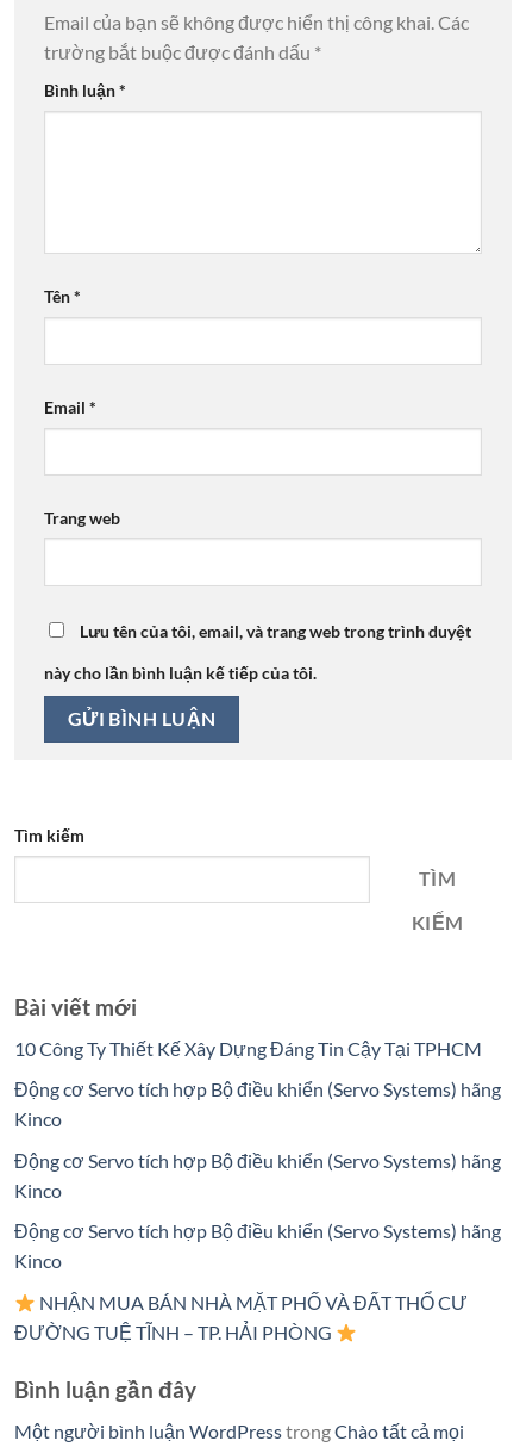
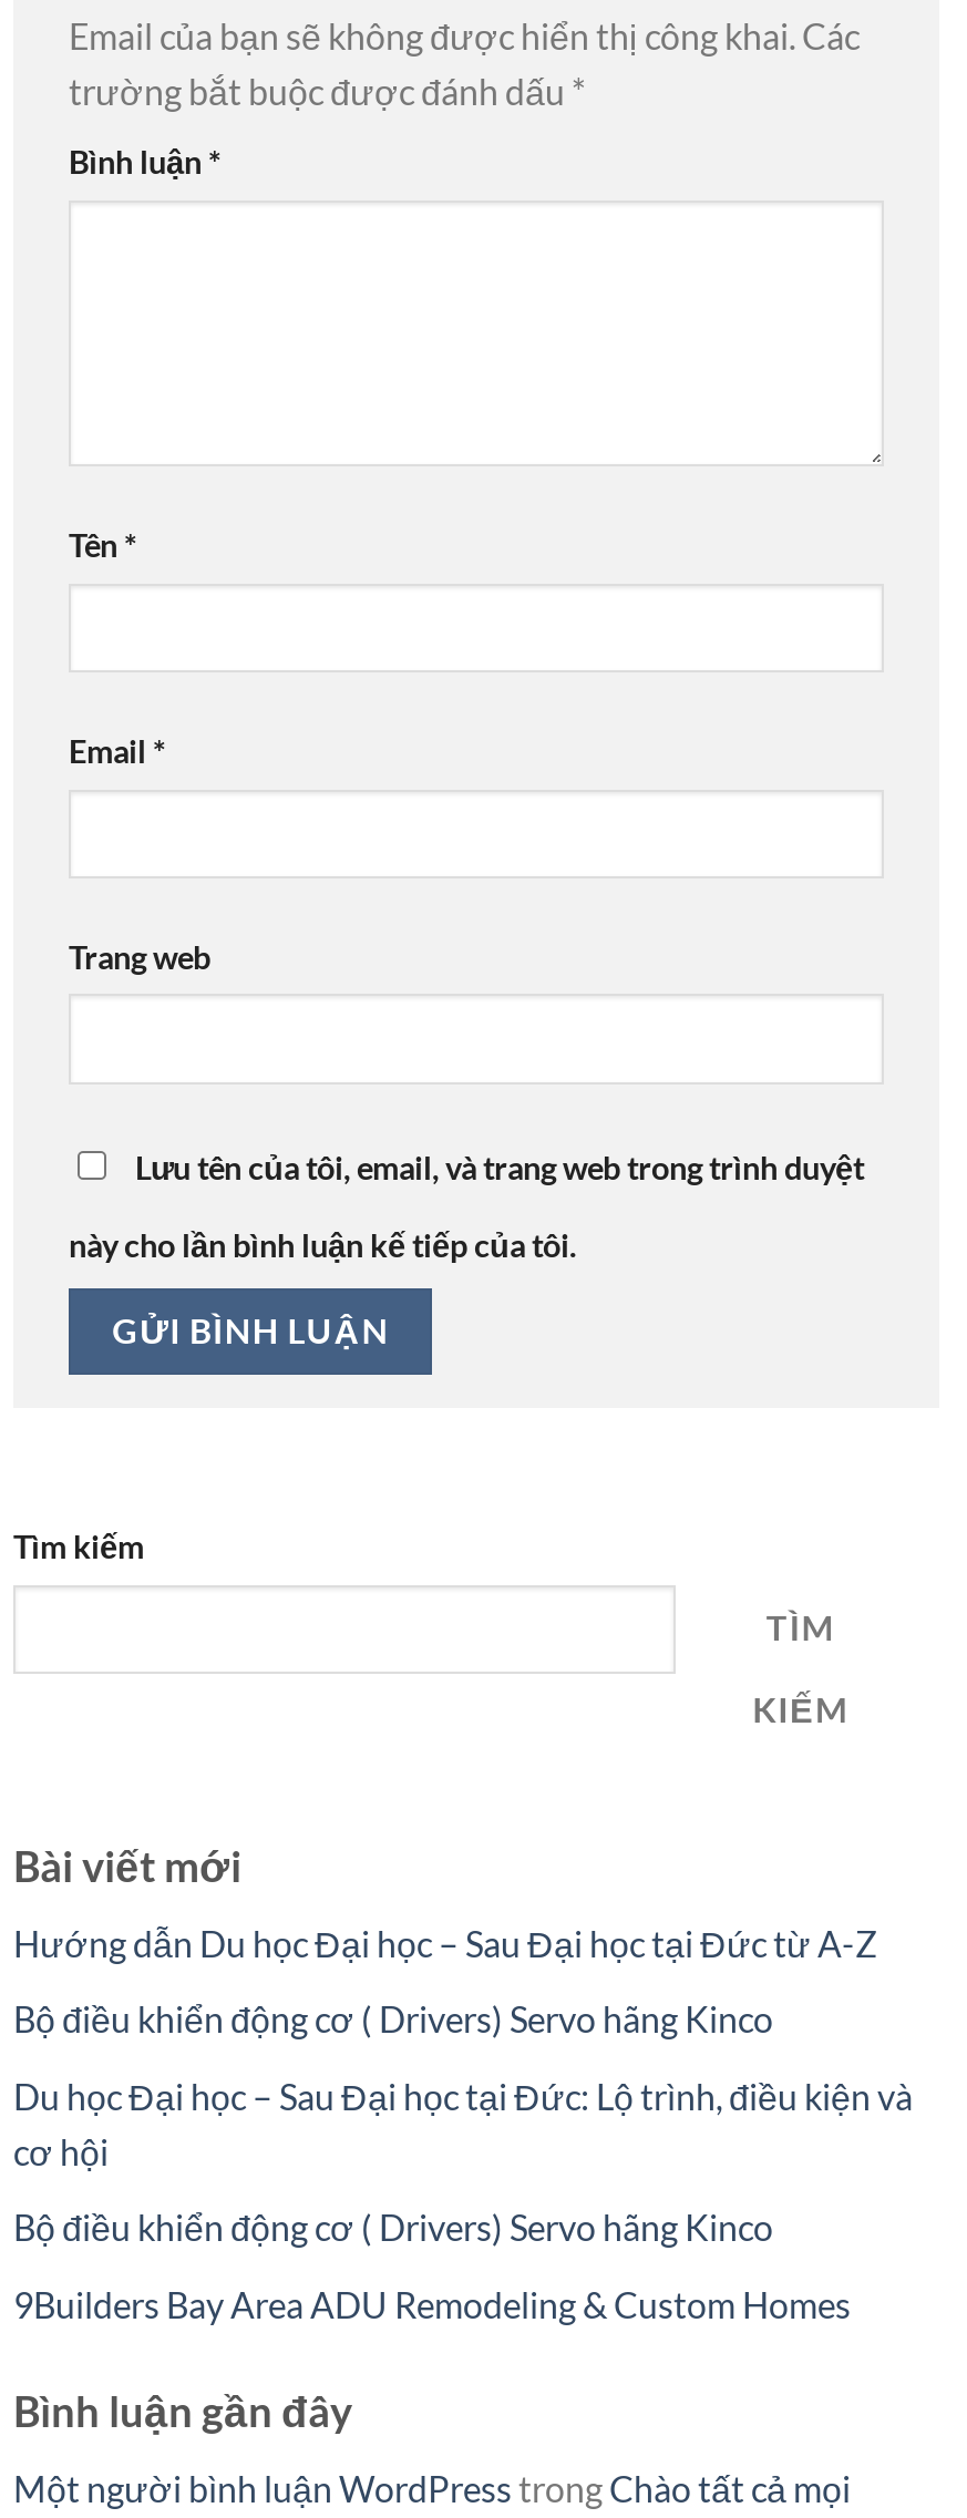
- 10 Công Ty Thiết Kế Xây Dựng Đáng Tin Cậy Tại TPHCM
+ Hướng dẫn Du học Đại học – Sau Đại học tại Đức từ A-Z

- Động cơ Servo tích hợp Bộ điều khiển (Servo Systems) hãng
- Kinco
+ Bộ điều khiển động cơ ( Drivers) Servo hãng Kinco

- Động cơ Servo tích hợp Bộ điều khiển (Servo Systems) hãng
- Kinco
+ Du học Đại học – Sau Đại học tại Đức: Lộ trình, điều kiện và
+ cơ hội

- Động cơ Servo tích hợp Bộ điều khiển (Servo Systems) hãng
- Kinco
+ Bộ điều khiển động cơ ( Drivers) Servo hãng Kinco

- NHẬN MUA BÁN NHÀ MẶT PHỐ VÀ ĐẤT THỔ CƯ
- ĐƯỜNG TUỆ TĨNH – TP. HẢI PHÒNG
+ 9Builders Bay Area ADU Remodeling & Custom Homes
